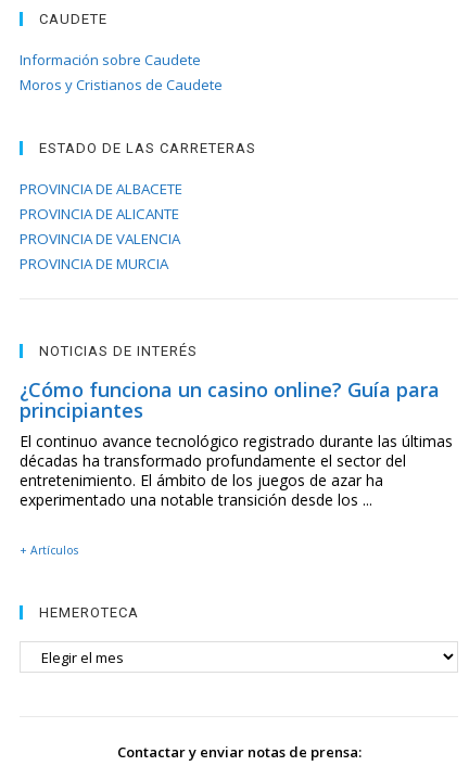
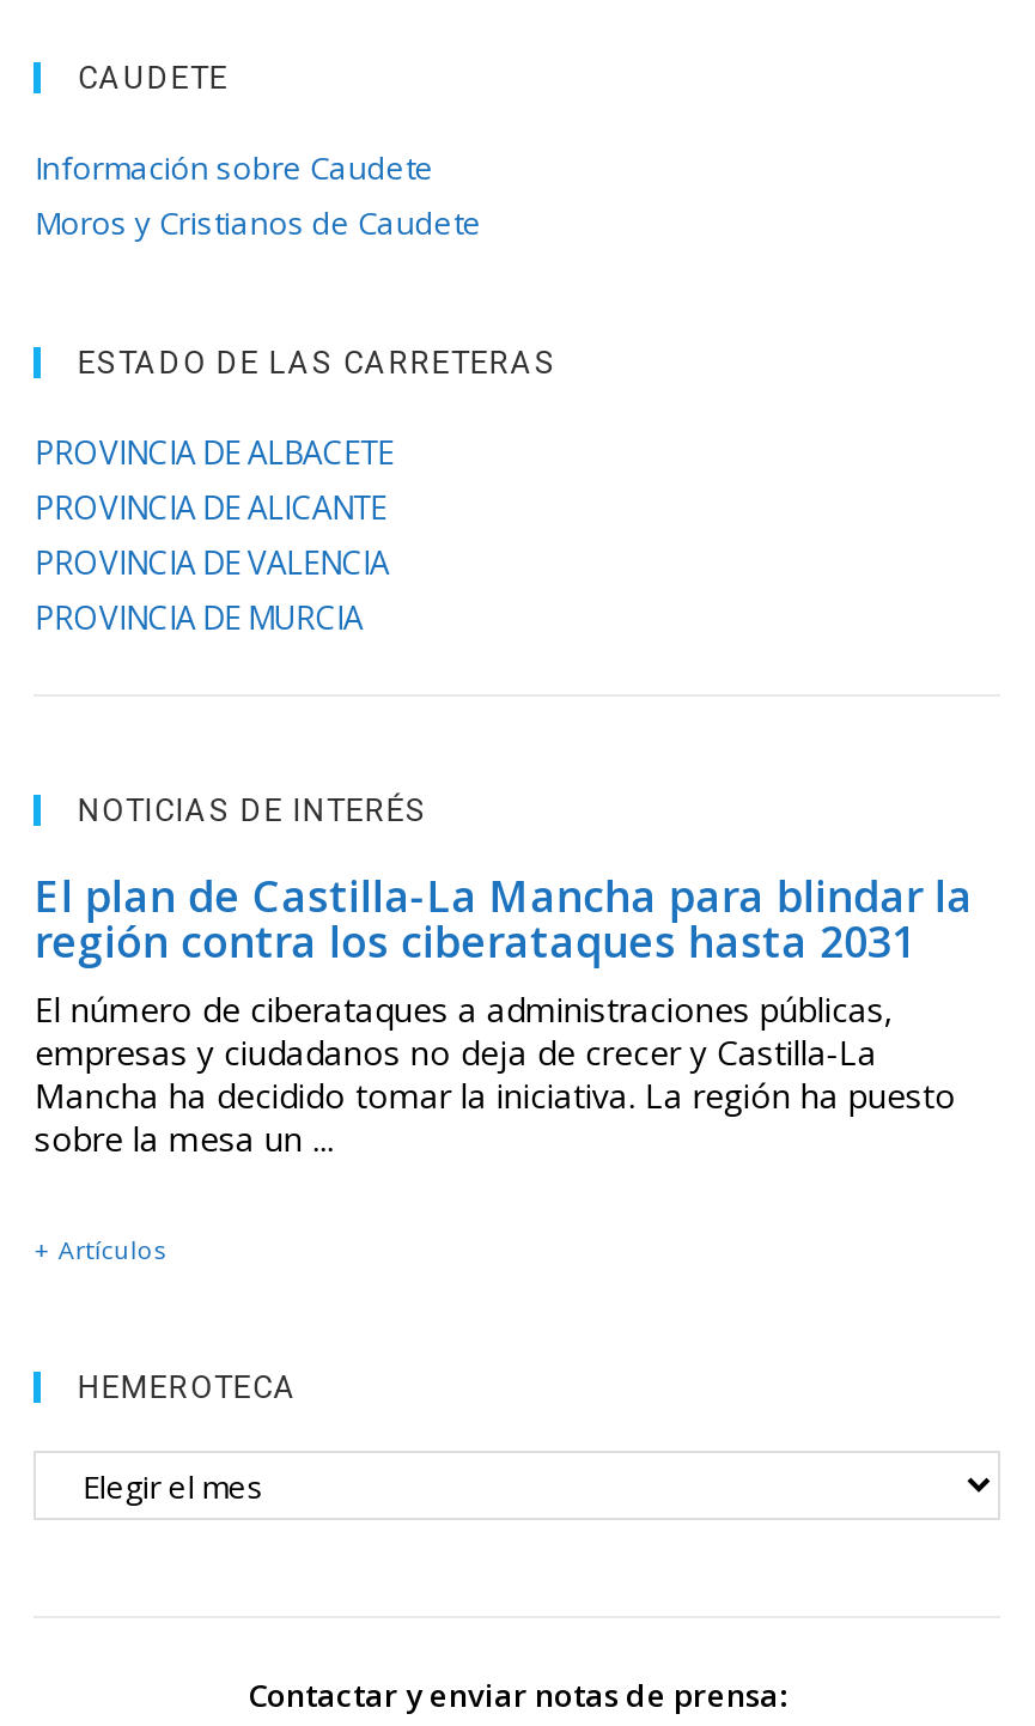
- ¿Cómo funciona un casino online? Guía para
- principiantes
- El continuo avance tecnológico registrado durante las últimas
- décadas ha transformado profundamente el sector del
- entretenimiento. El ámbito de los juegos de azar ha
- experimentado una notable transición desde los ...
+ El plan de Castilla-La Mancha para blindar la
+ región contra los ciberataques hasta 2031
+ El número de ciberataques a administraciones públicas,
+ empresas y ciudadanos no deja de crecer y Castilla-La
+ Mancha ha decidido tomar la iniciativa. La región ha puesto
+ sobre la mesa un ...
